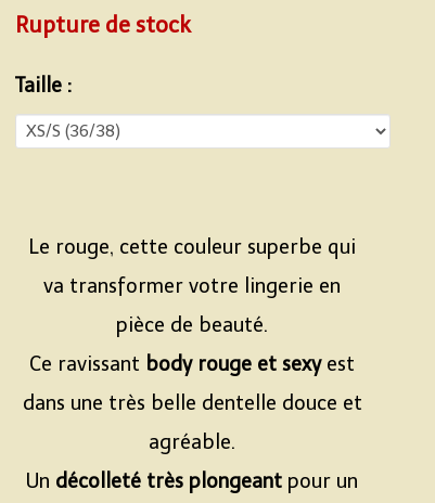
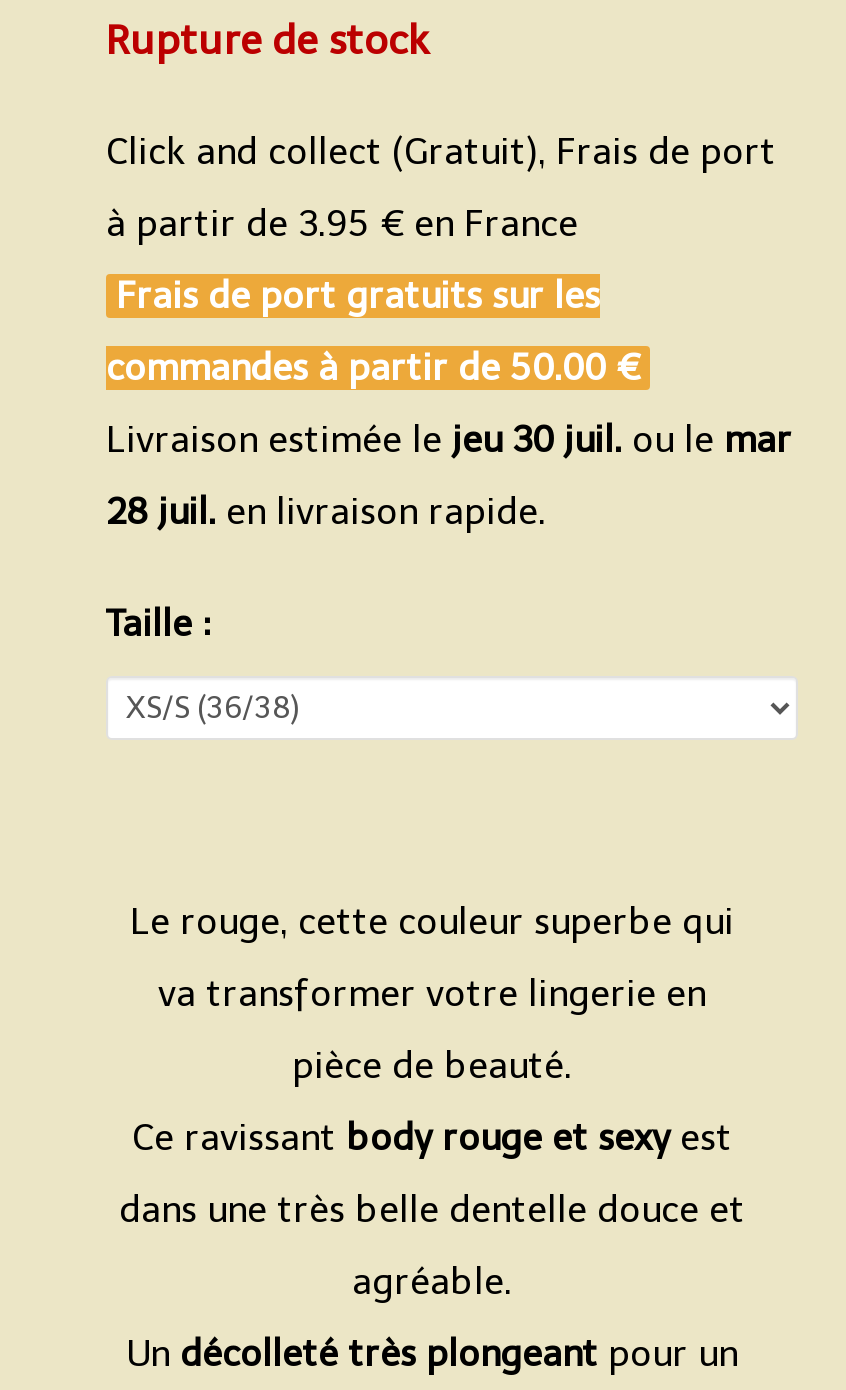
+ Click and collect (Gratuit), Frais de port
+ à partir de 3.95 €en France
+ Frais de port gratuits sur les
+ commandes à partir de50.00 €
+ Livraison estimée le jeu 30 juil. ou le mar
+ 28 juil. en livraison rapide.
